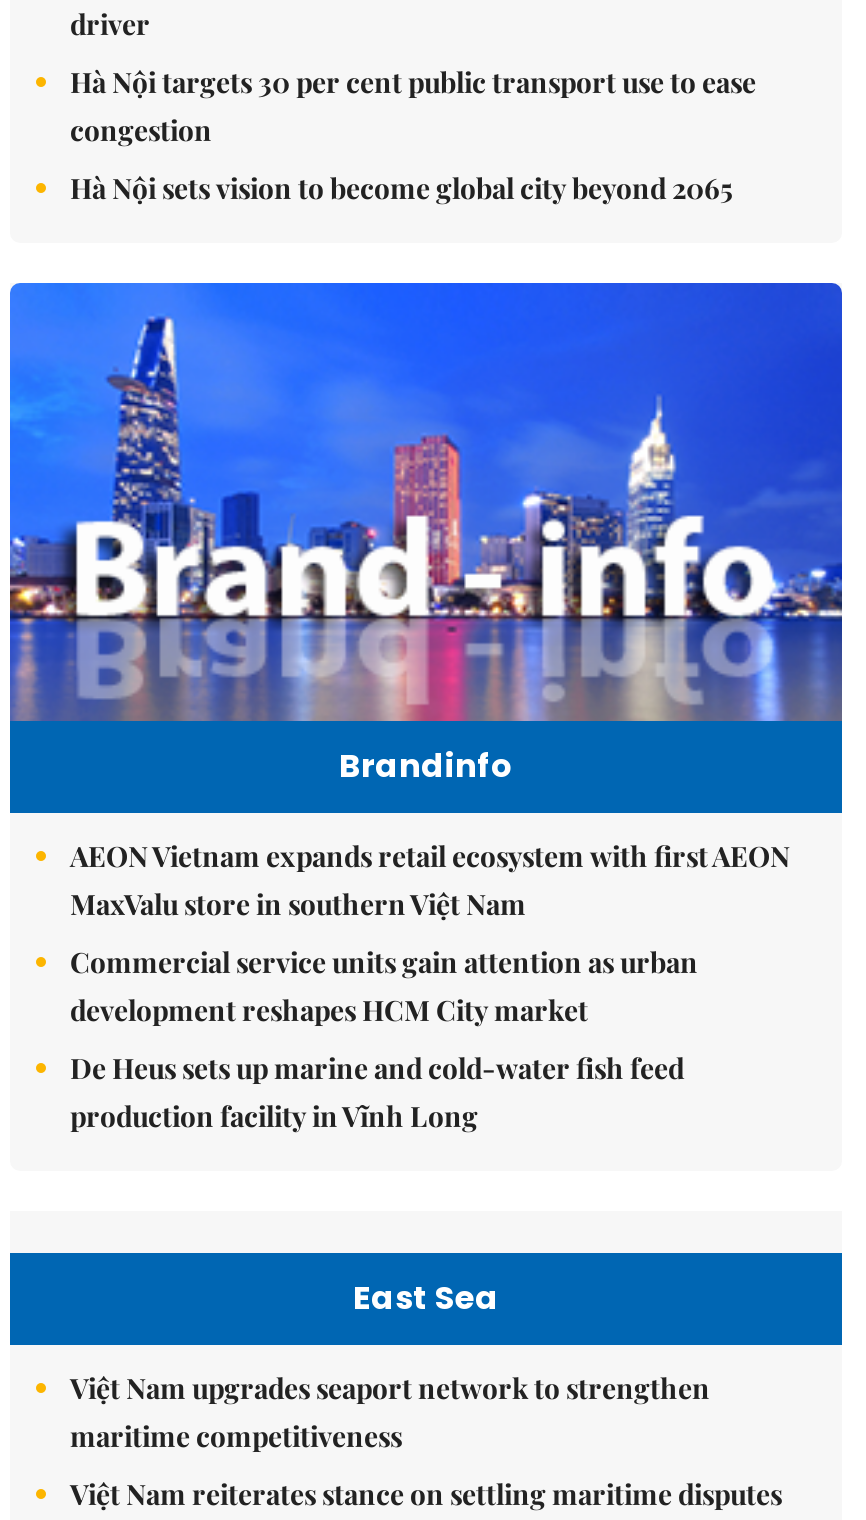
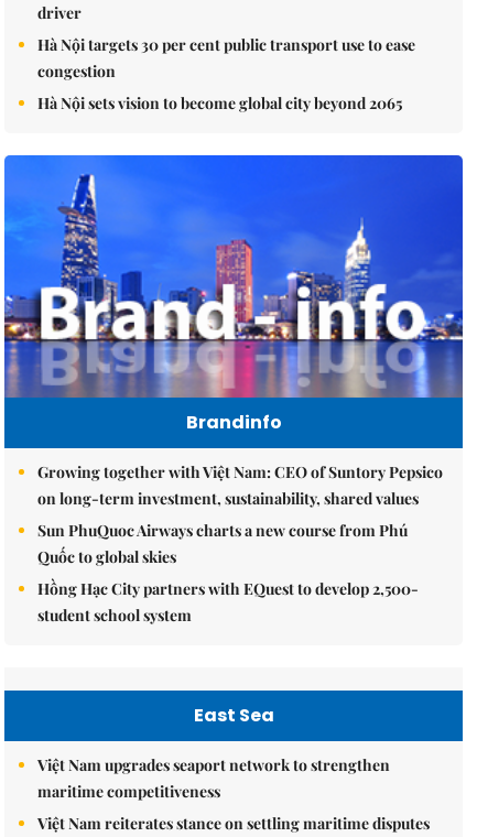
- AEON Vietnam expands retail ecosystem with first AEON
- MaxValu store in southern Việt Nam
+ Growing together with Việt Nam: CEO of Suntory Pepsico
+ on long-term investment, sustainability, shared values

- Commercial service units gain attention as urban
- development reshapes HCM City market
+ Sun PhuQuoc Airways charts a new course from Phú
+ Quốc to global skies

- De Heus sets up marine and cold-water fish feed
- production facility in Vĩnh Long
+ Hồng Hạc City partners with EQuest to develop 2,500-
+ student school system
